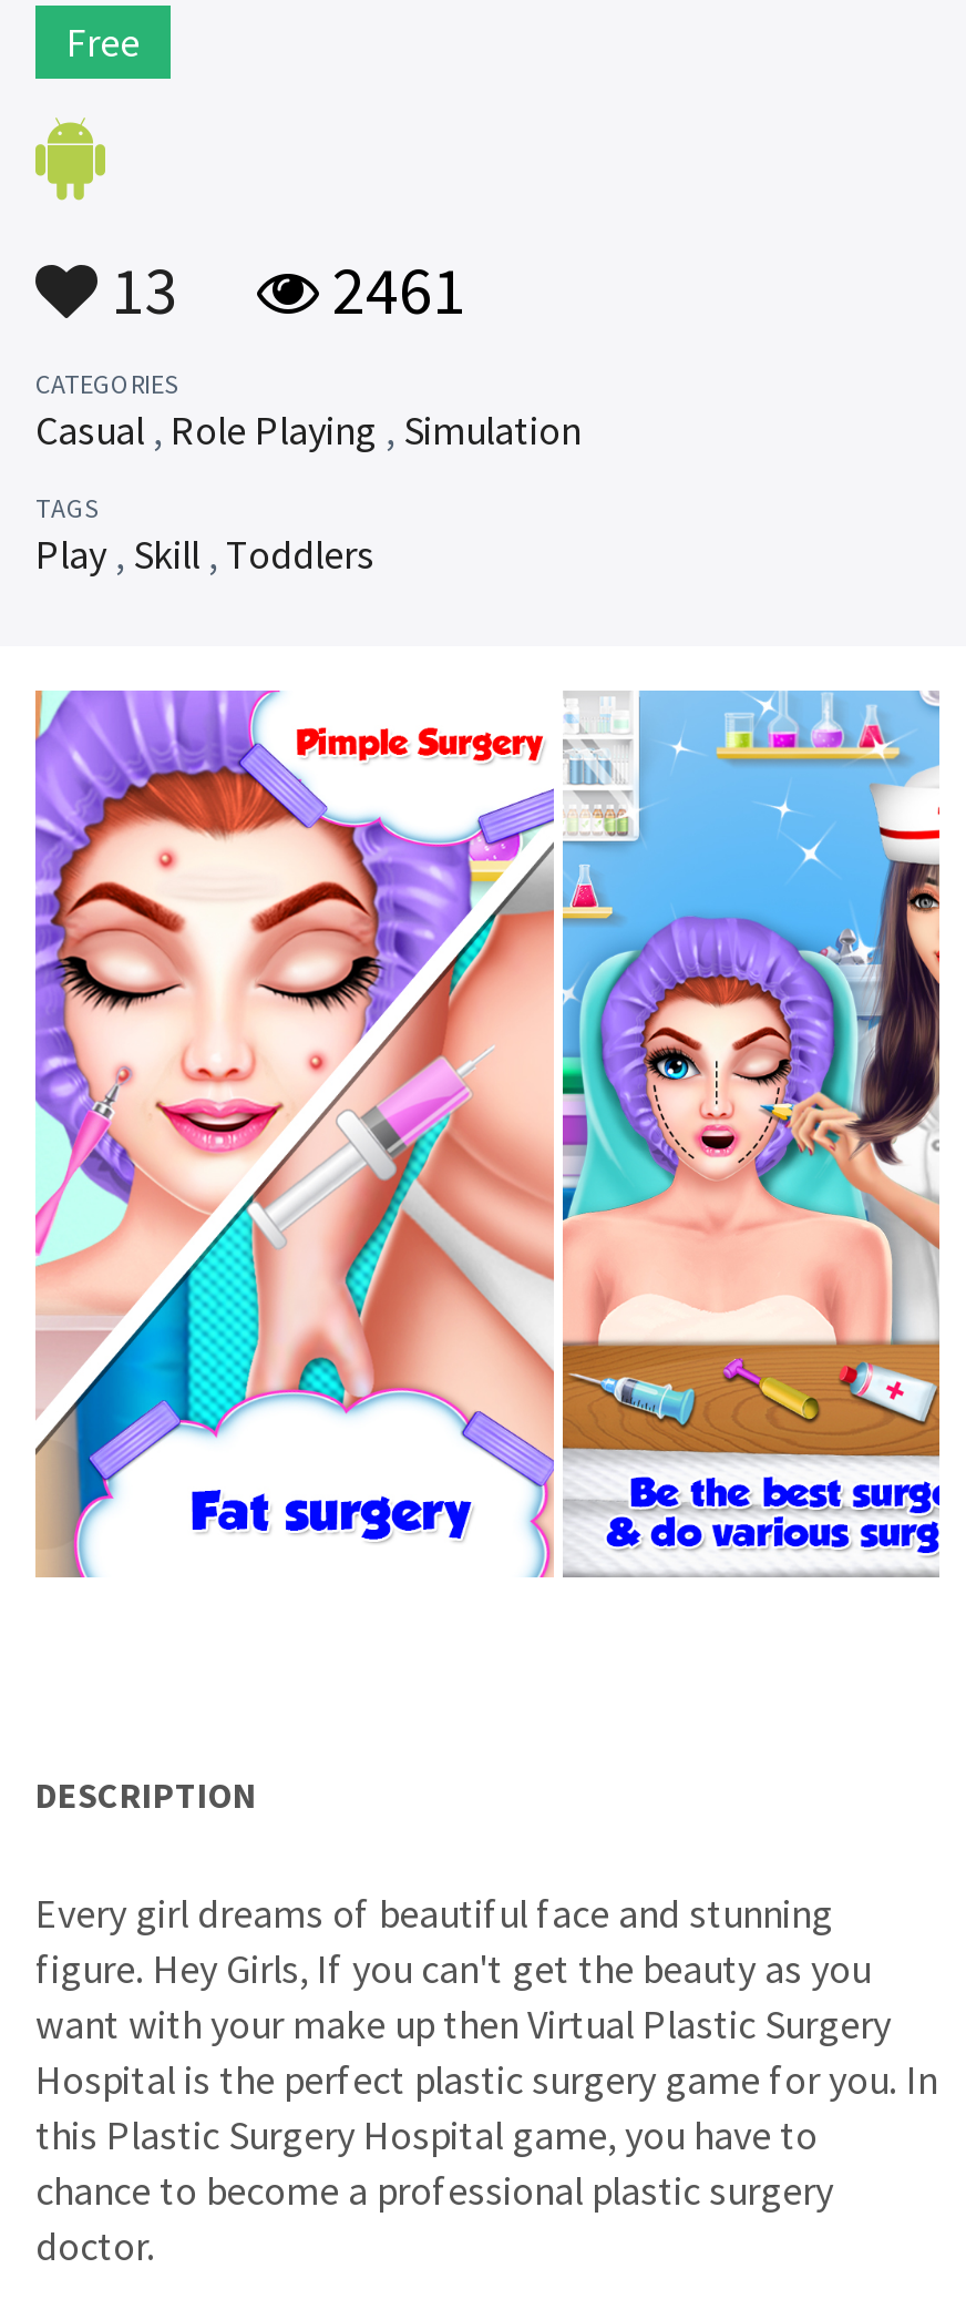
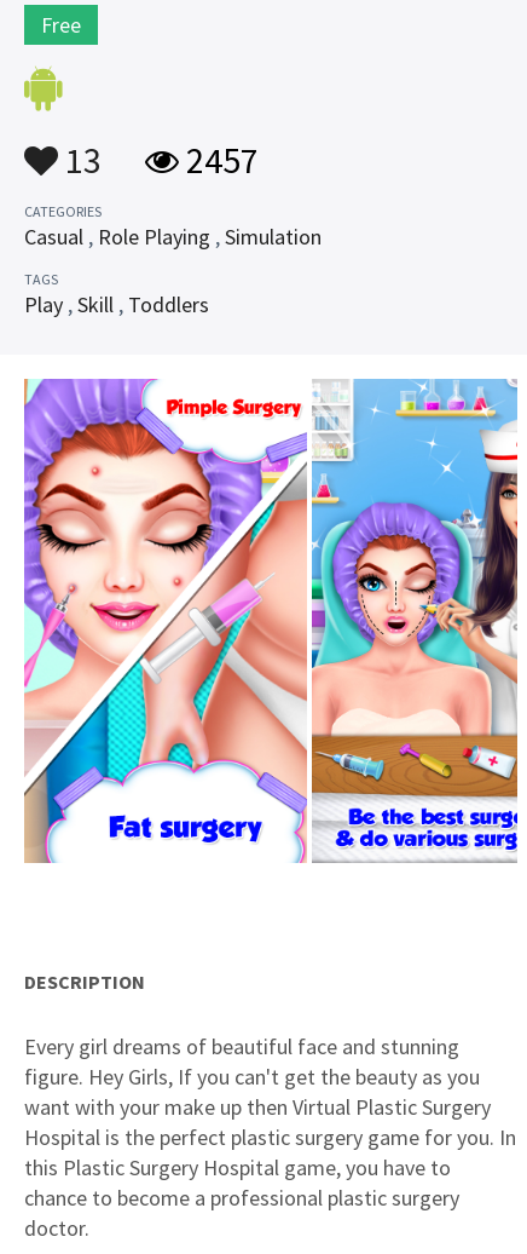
- 13 2461
+ 13 2457
